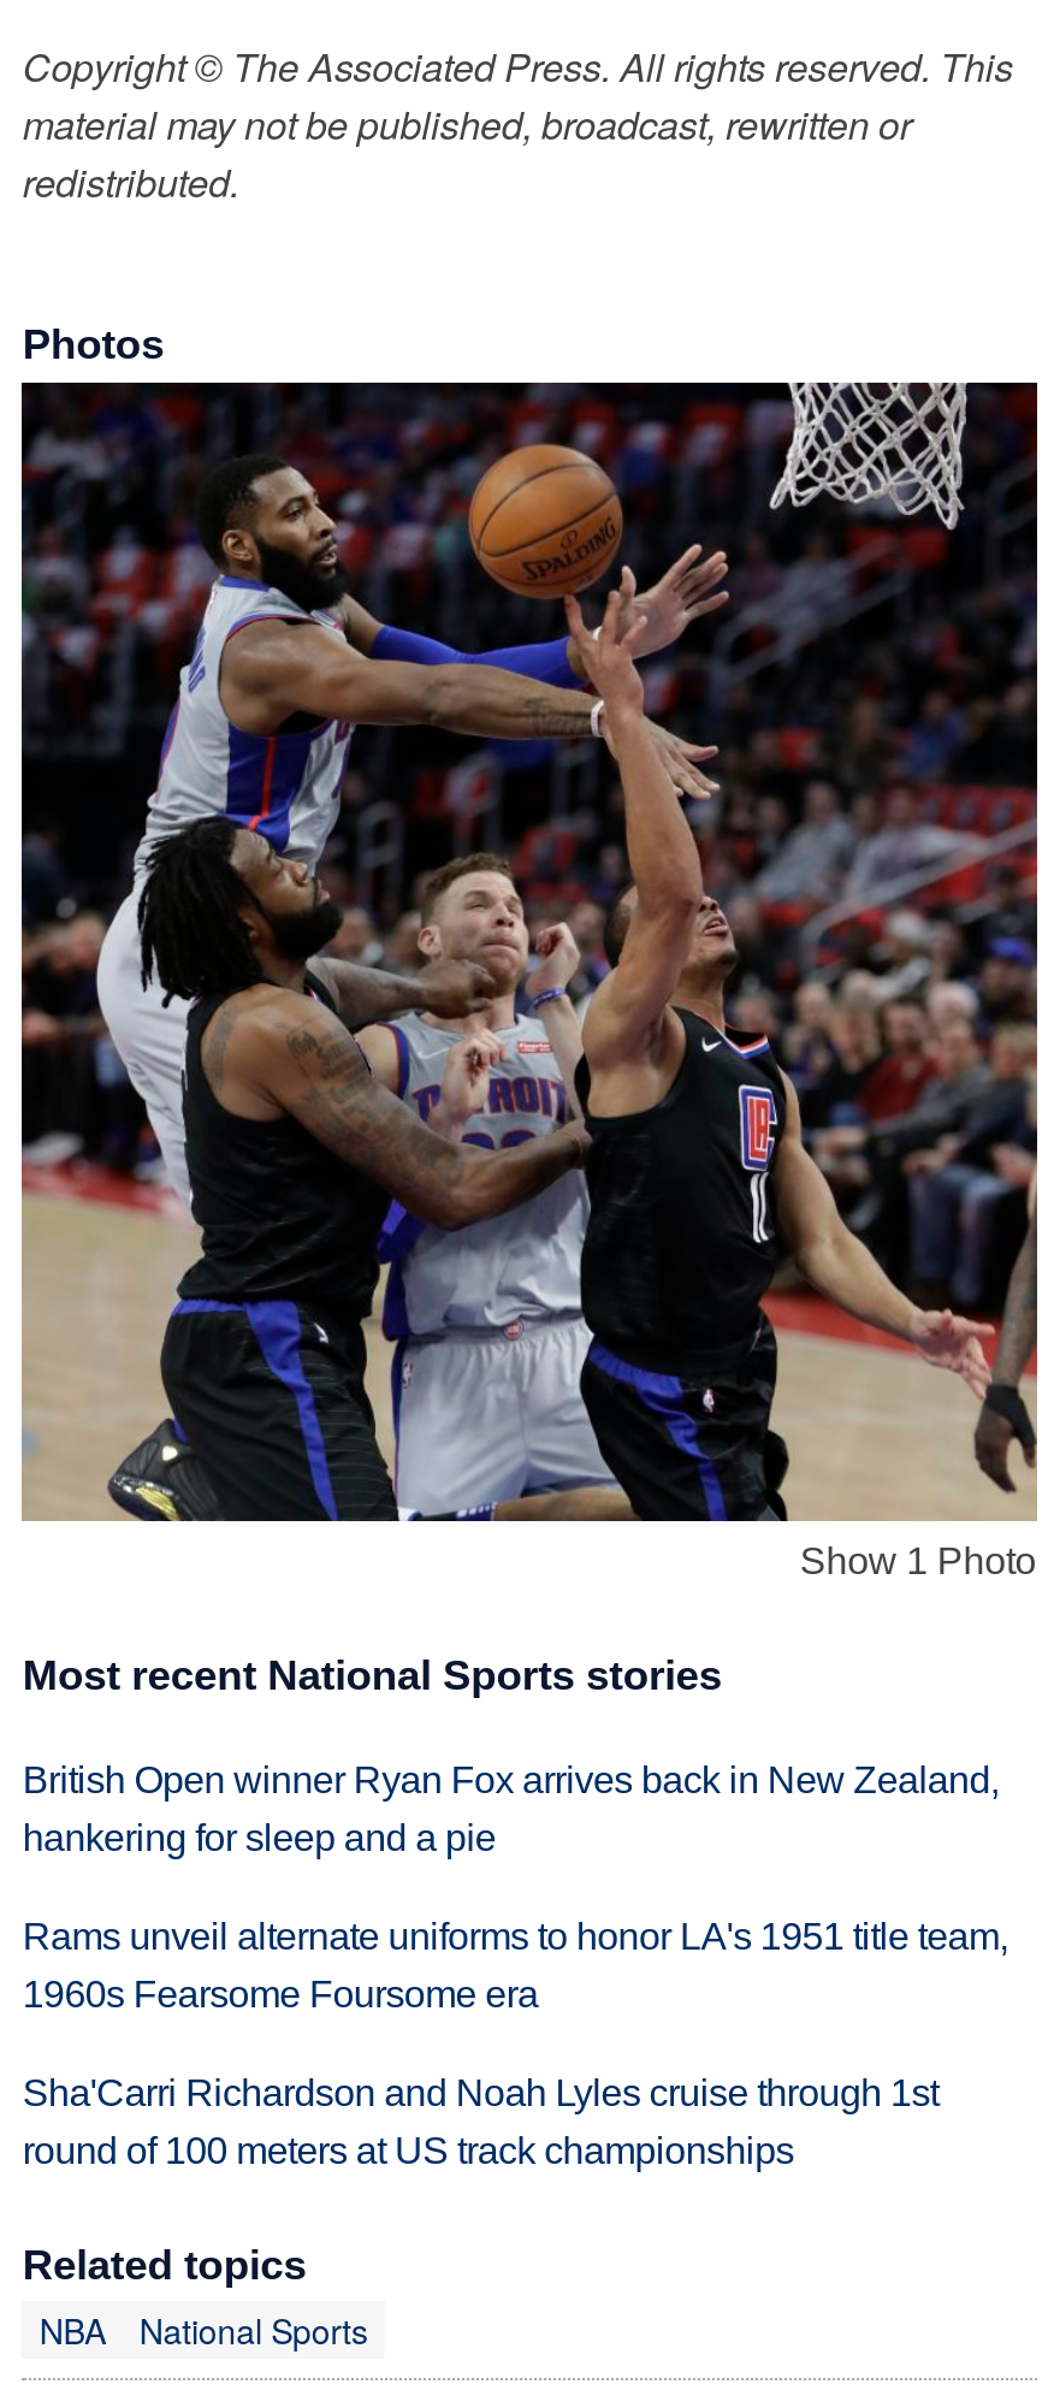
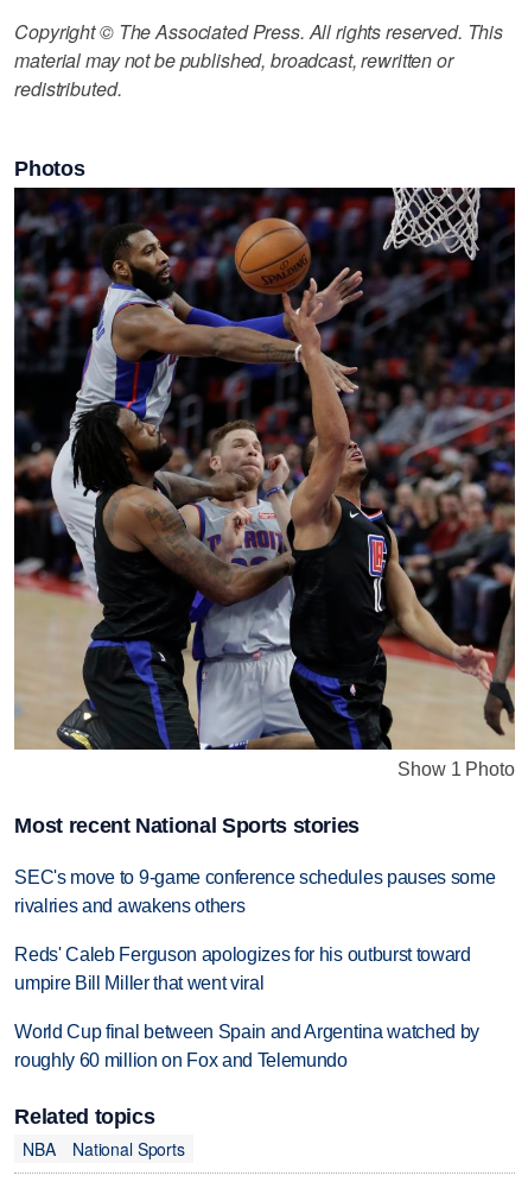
- British Open winner Ryan Fox arrives back in New Zealand,
- hankering for sleep and a pie
+ SEC's move to 9-game conference schedules pauses some
+ rivalries and awakens others

- Rams unveil alternate uniforms to honor LA's 1951 title team,
- 1960s Fearsome Foursome era
+ Reds' Caleb Ferguson apologizes for his outburst toward
+ umpire Bill Miller that went viral

- Sha'Carri Richardson and Noah Lyles cruise through 1st
- round of 100 meters at US track championships
+ World Cup final between Spain and Argentina watched by
+ roughly 60 million on Fox and Telemundo
